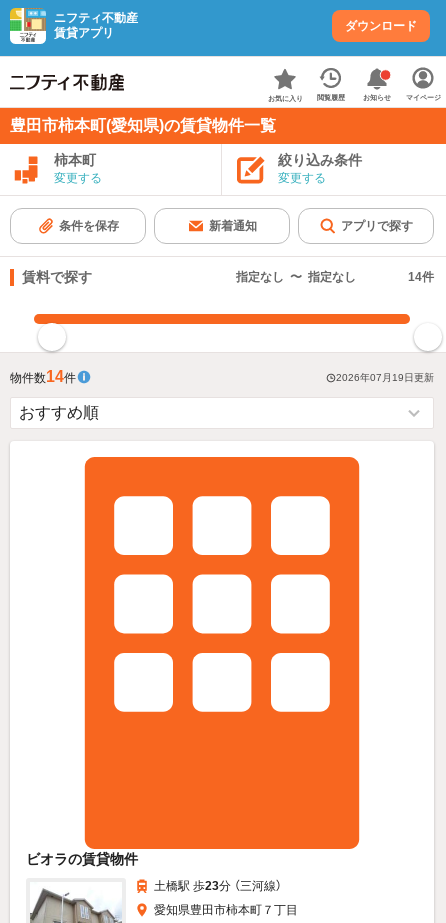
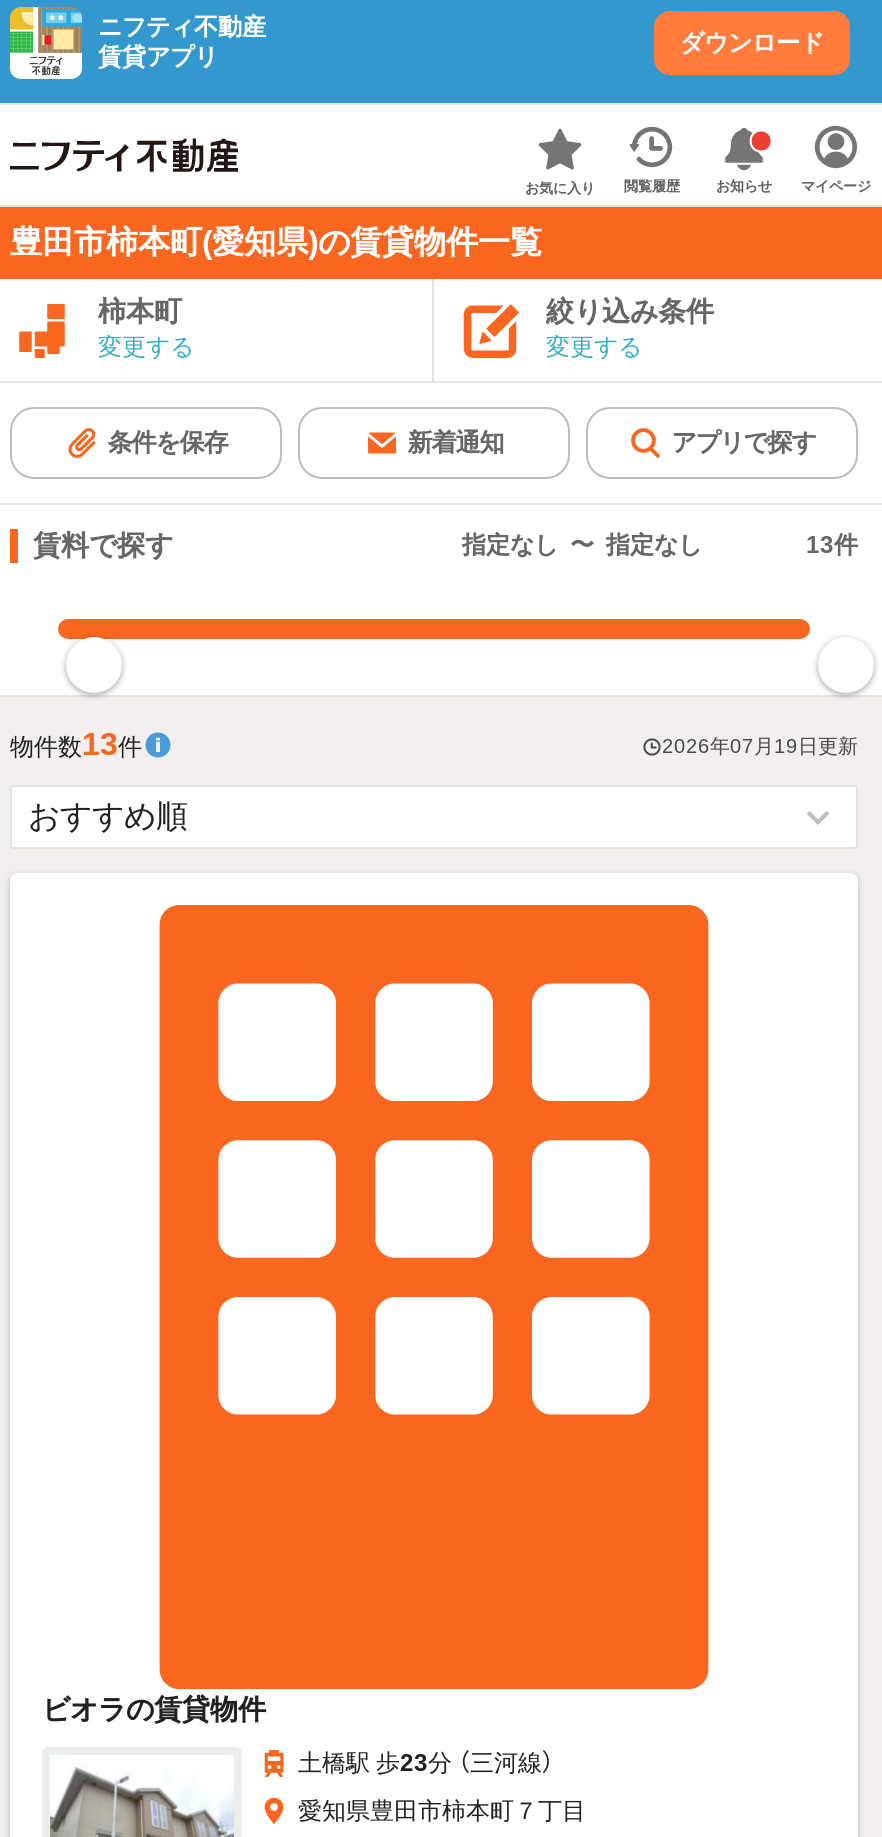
- 14件
+ 13件

- 物件数14件
+ 物件数13件
